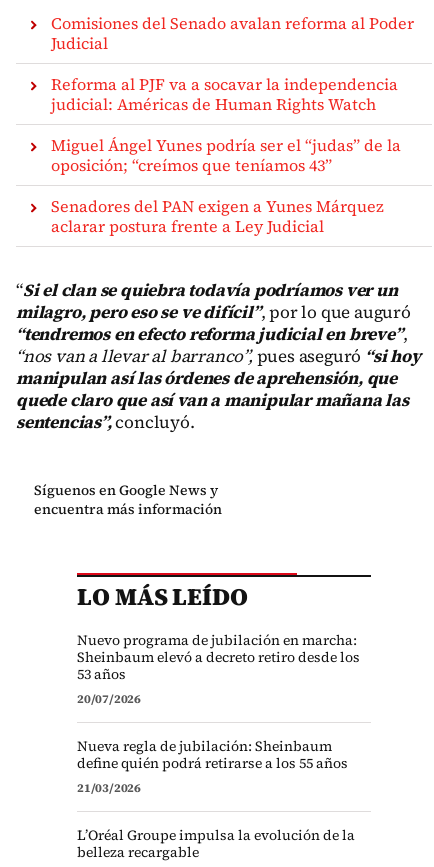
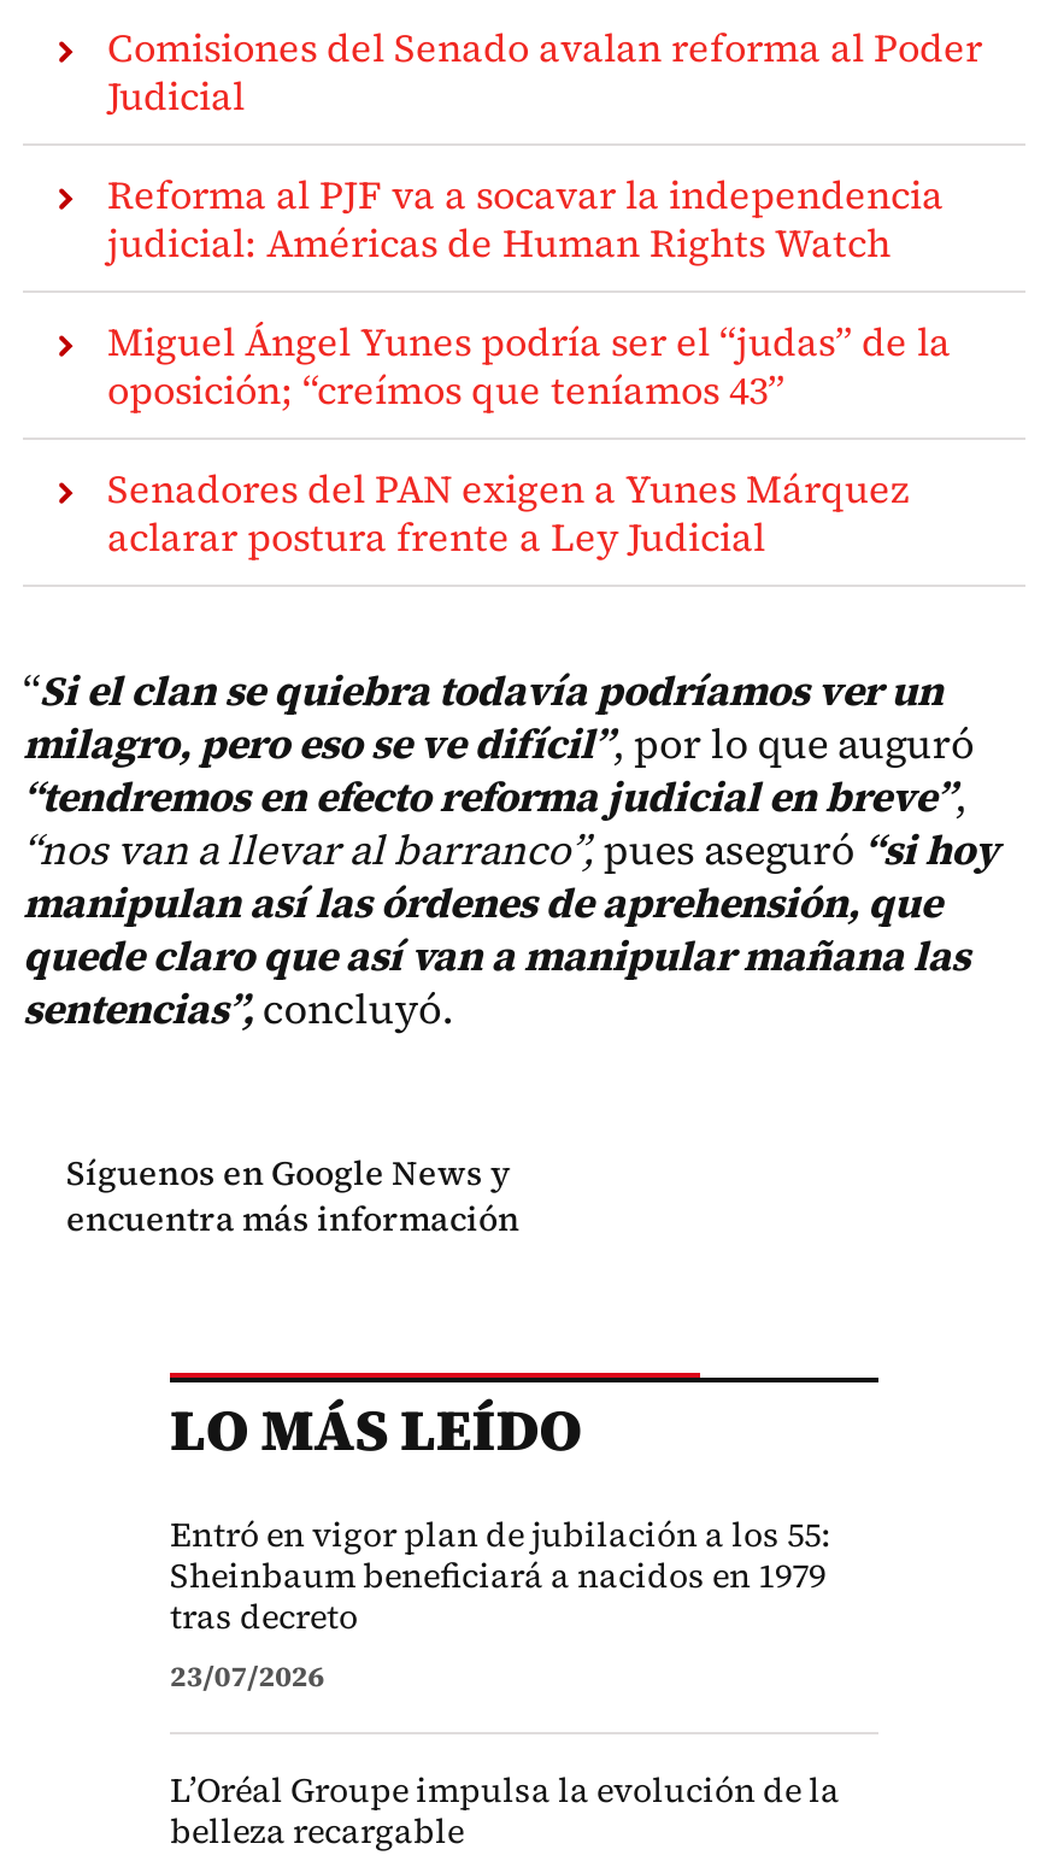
- Nuevo programa de jubilación en marcha:
- Sheinbaum elevó a decreto retiro desde los
- 53 años
- 20/07/2026
- Nueva regla de jubilación: Sheinbaum
- define quién podrá retirarse a los 55 años
- 21/03/2026
+ Entró en vigor plan de jubilación a los 55:
+ Sheinbaum beneficiará a nacidos en 1979
+ tras decreto
+ 23/07/2026
